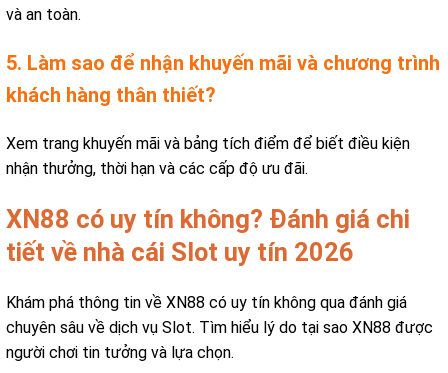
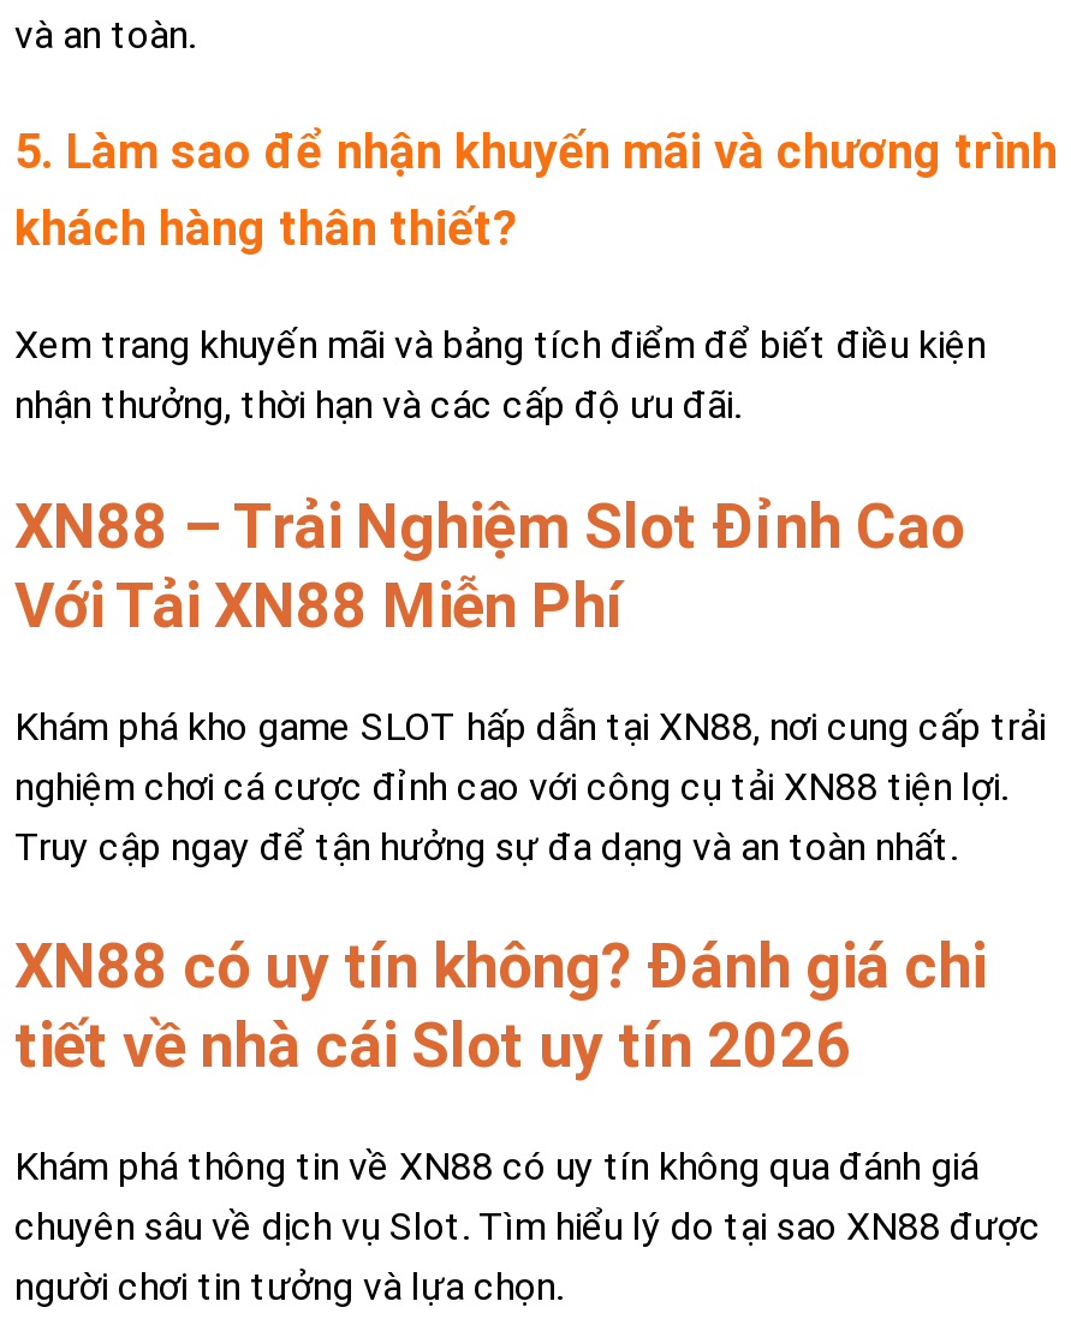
+ XN88 – Trải Nghiệm Slot Đỉnh Cao
+ Với Tải XN88 Miễn Phí
+ Khám phá kho game SLOT hấp dẫn tại XN88, nơi cung cấp trải
+ nghiệm chơi cá cược đỉnh cao với công cụ tải XN88 tiện lợi.
+ Truy cập ngay để tận hưởng sự đa dạng và an toàn nhất.
